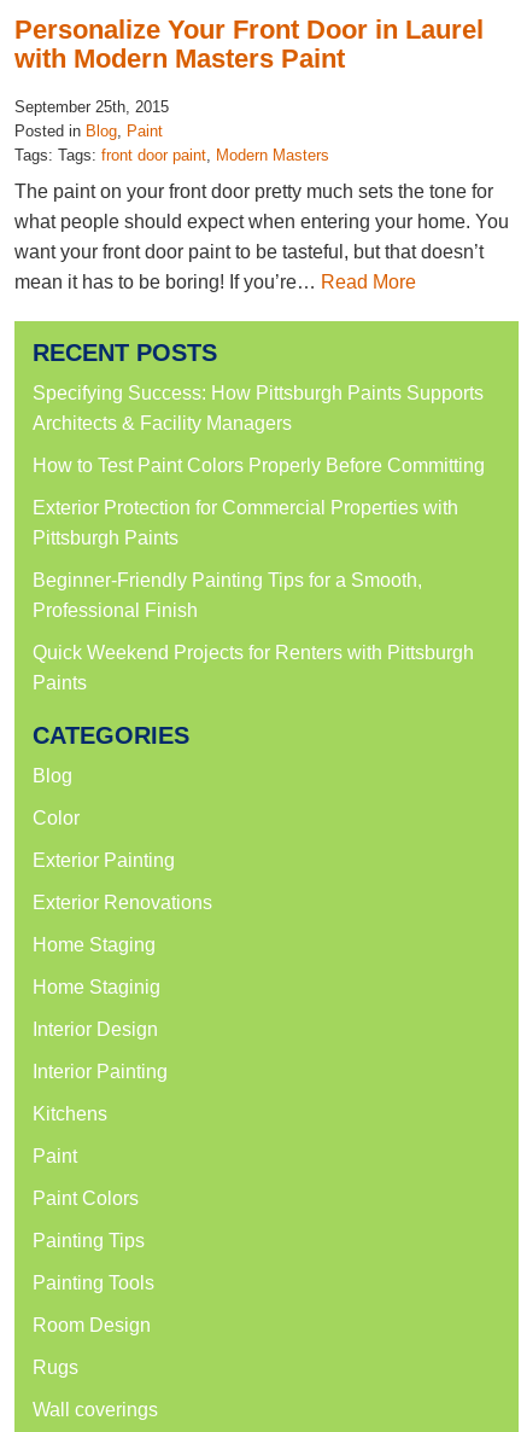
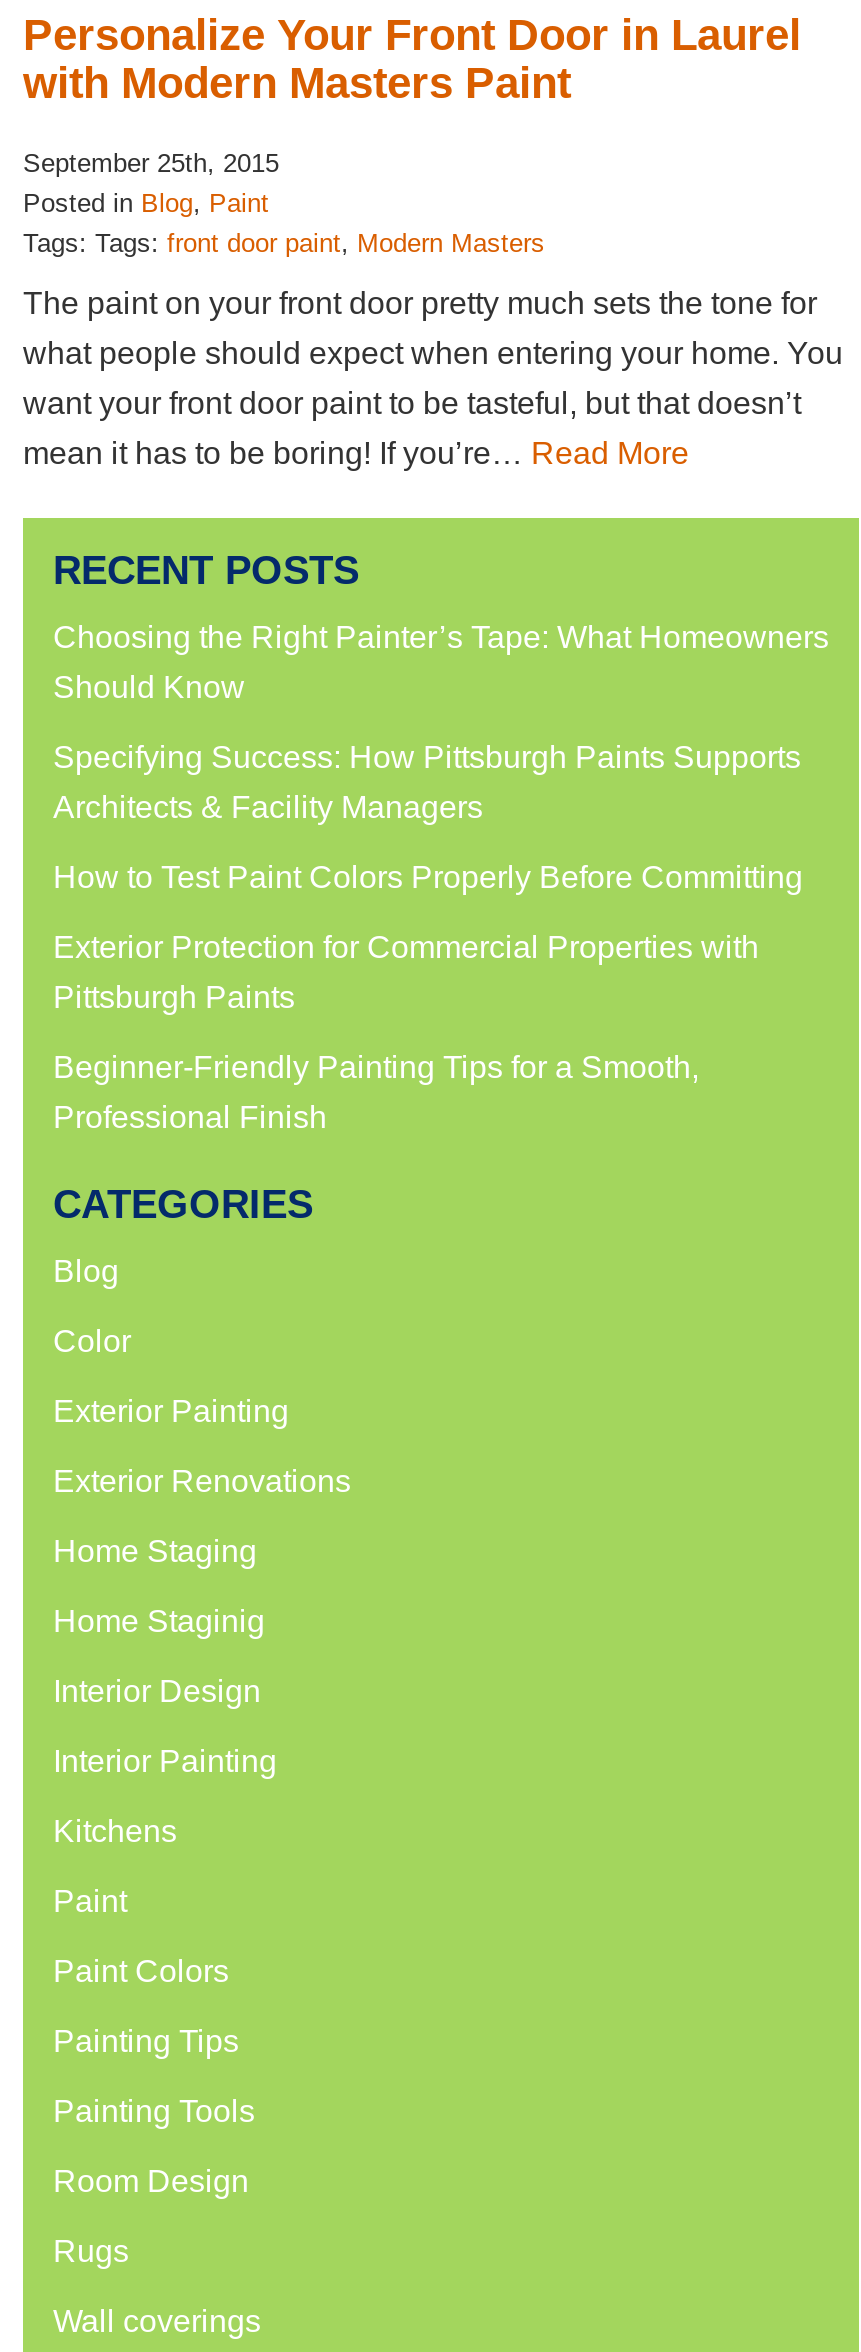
+ Choosing the Right Painter’s Tape: What Homeowners
+ Should Know

moved down: Specifying Success: How Pittsburgh Paints Supports | Architects & Facility Managers | How to Test Paint Colors Properly Before Committing | Exterior Protection for Commercial Properties with | Pittsburgh Paints | Beginner-Friendly Painting Tips for a Smooth, | Professional Finish

- Quick Weekend Projects for Renters with Pittsburgh
- Paints
